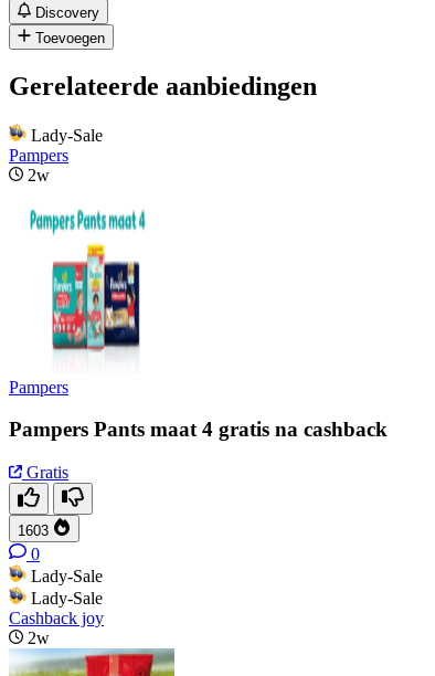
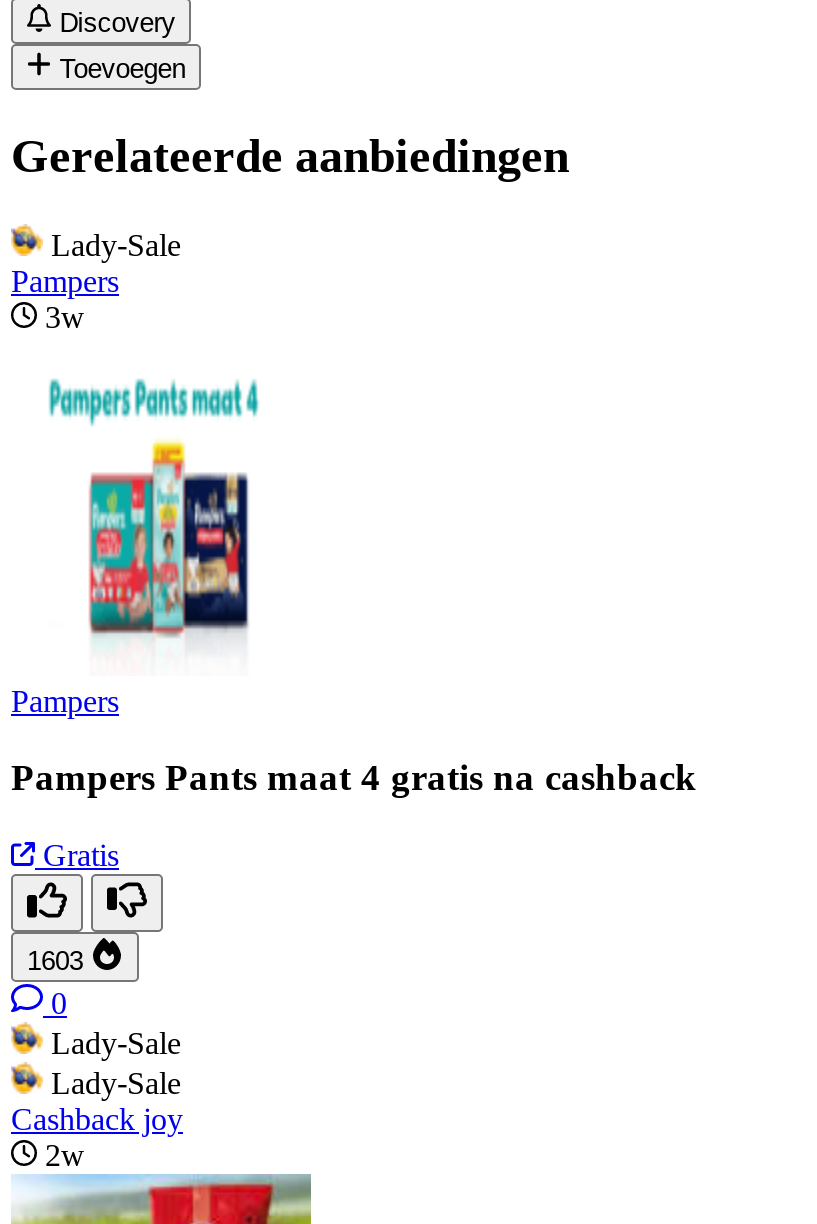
- 2w
+ 3w
